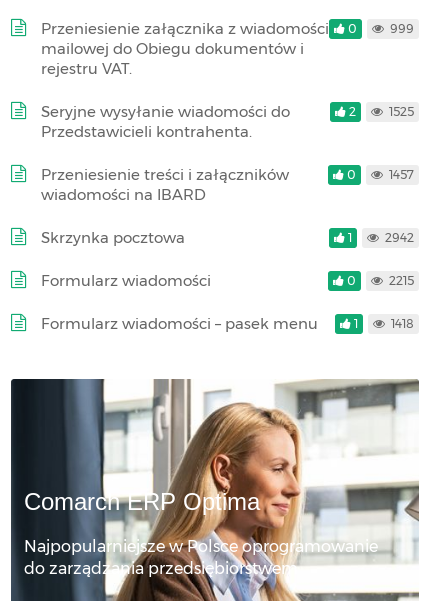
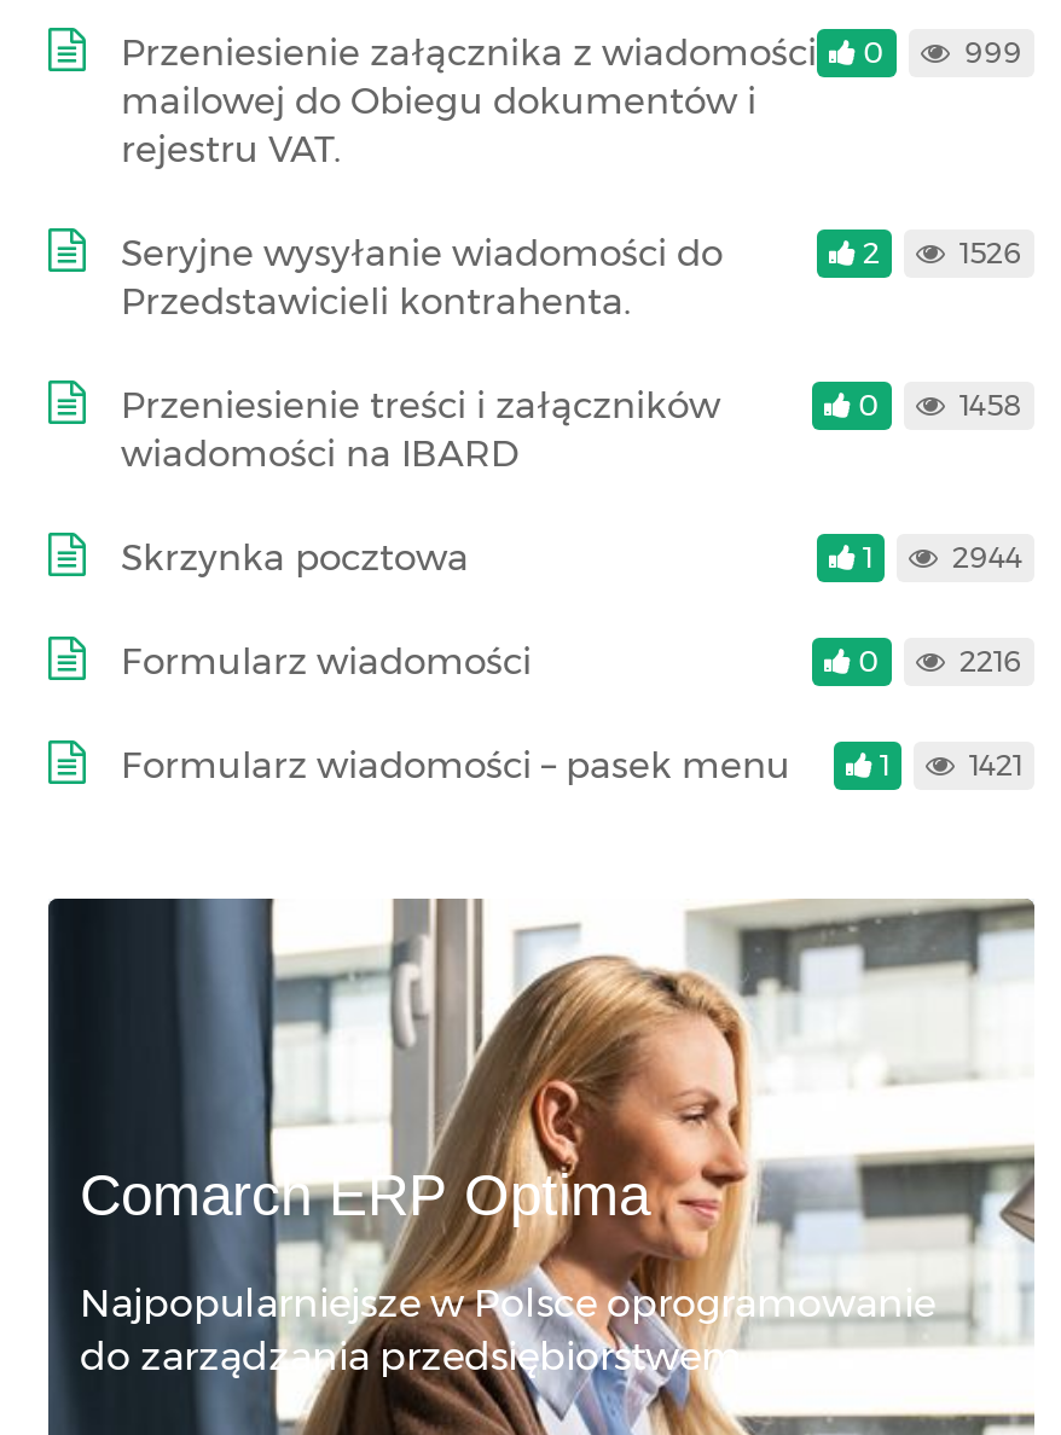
- 2 1525
+ 2 1526

- 1457
+ 1458

- 1 2942
+ 1 2944

- 2215
+ 2216

- 1 1418
+ 1 1421
